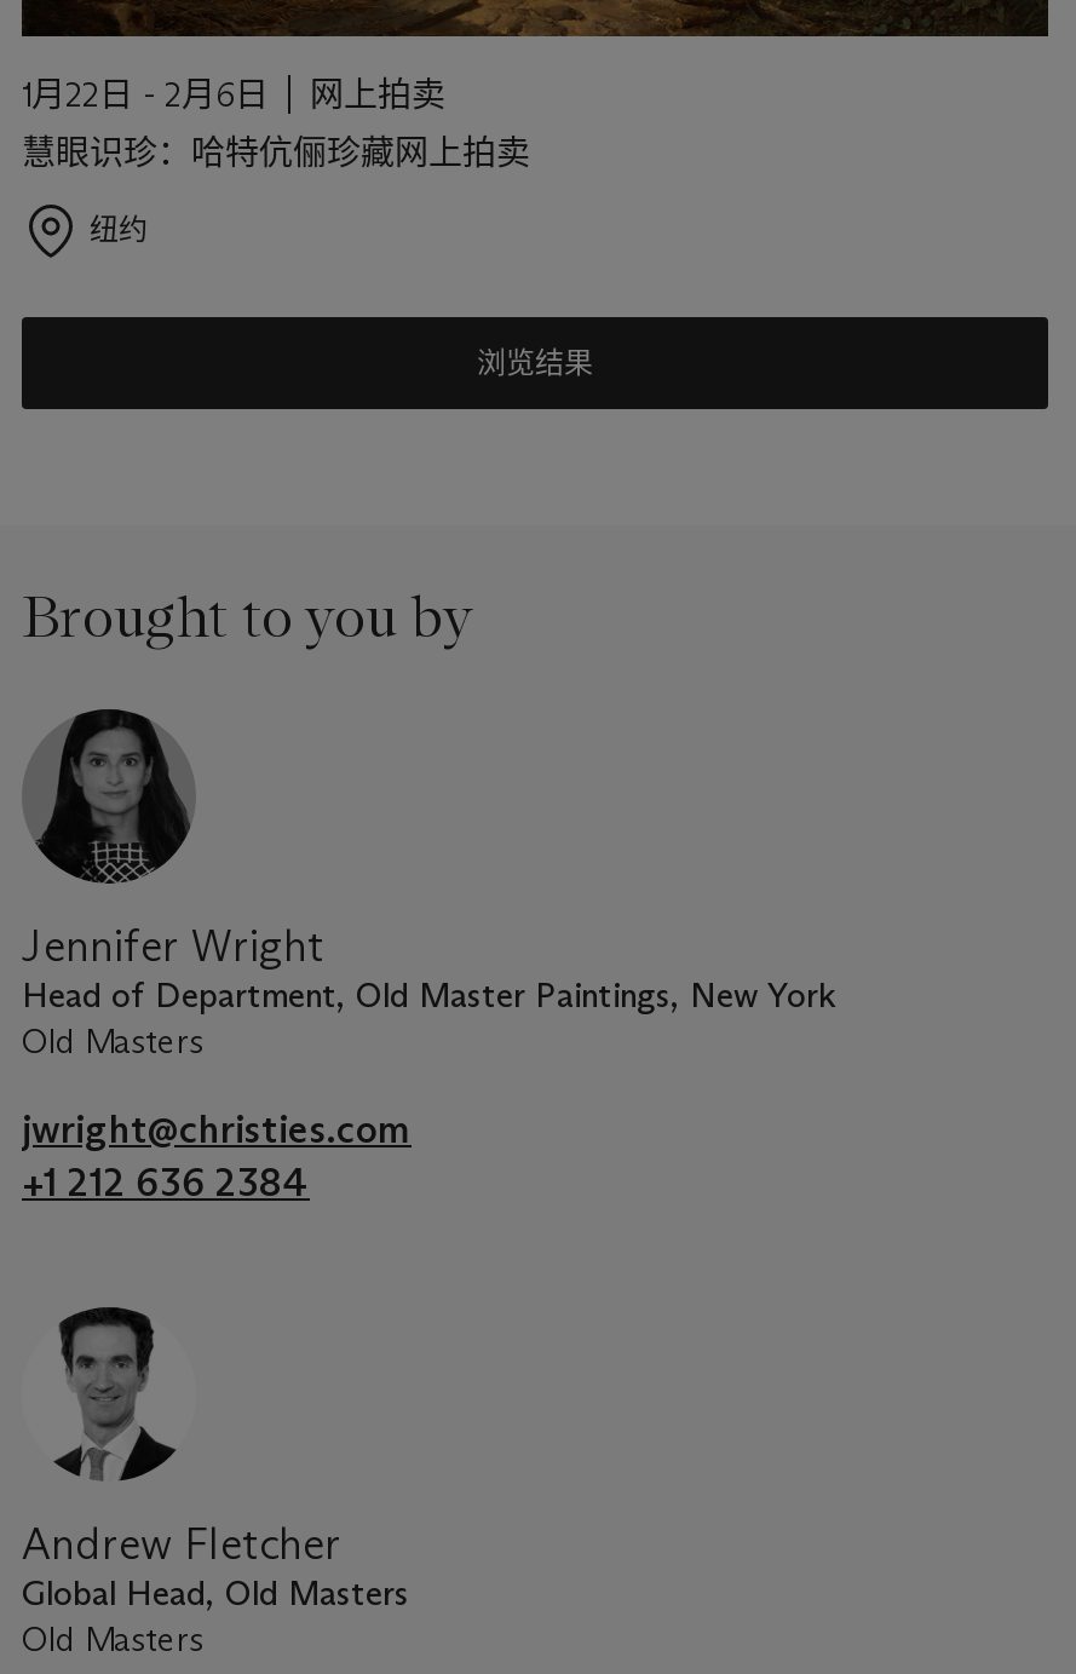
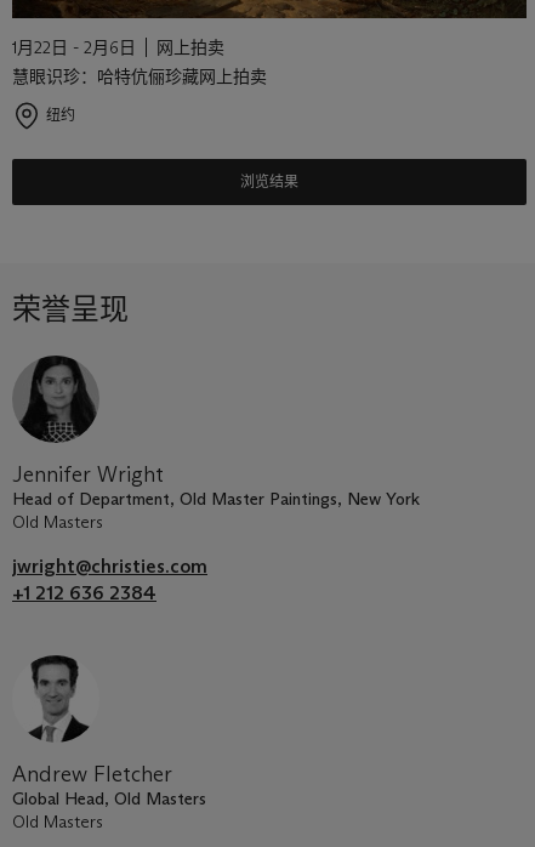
- Brought to you by
+ 荣誉呈现
